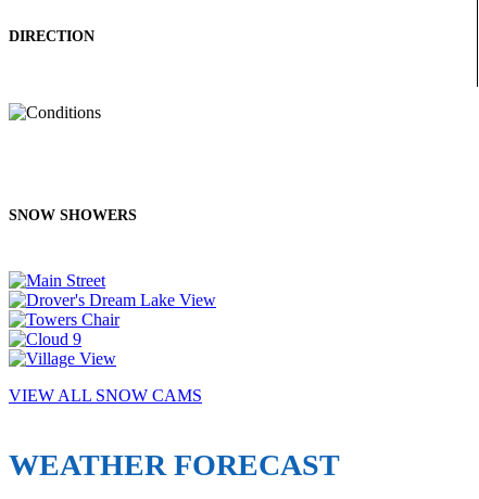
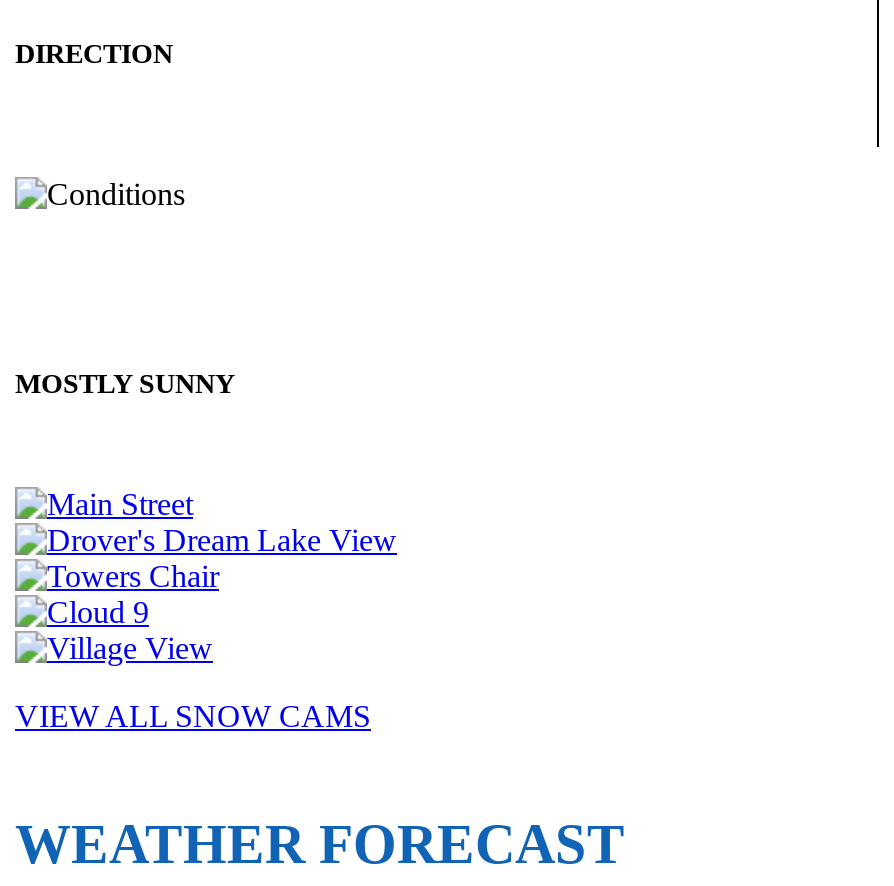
- SNOW SHOWERS
+ MOSTLY SUNNY
